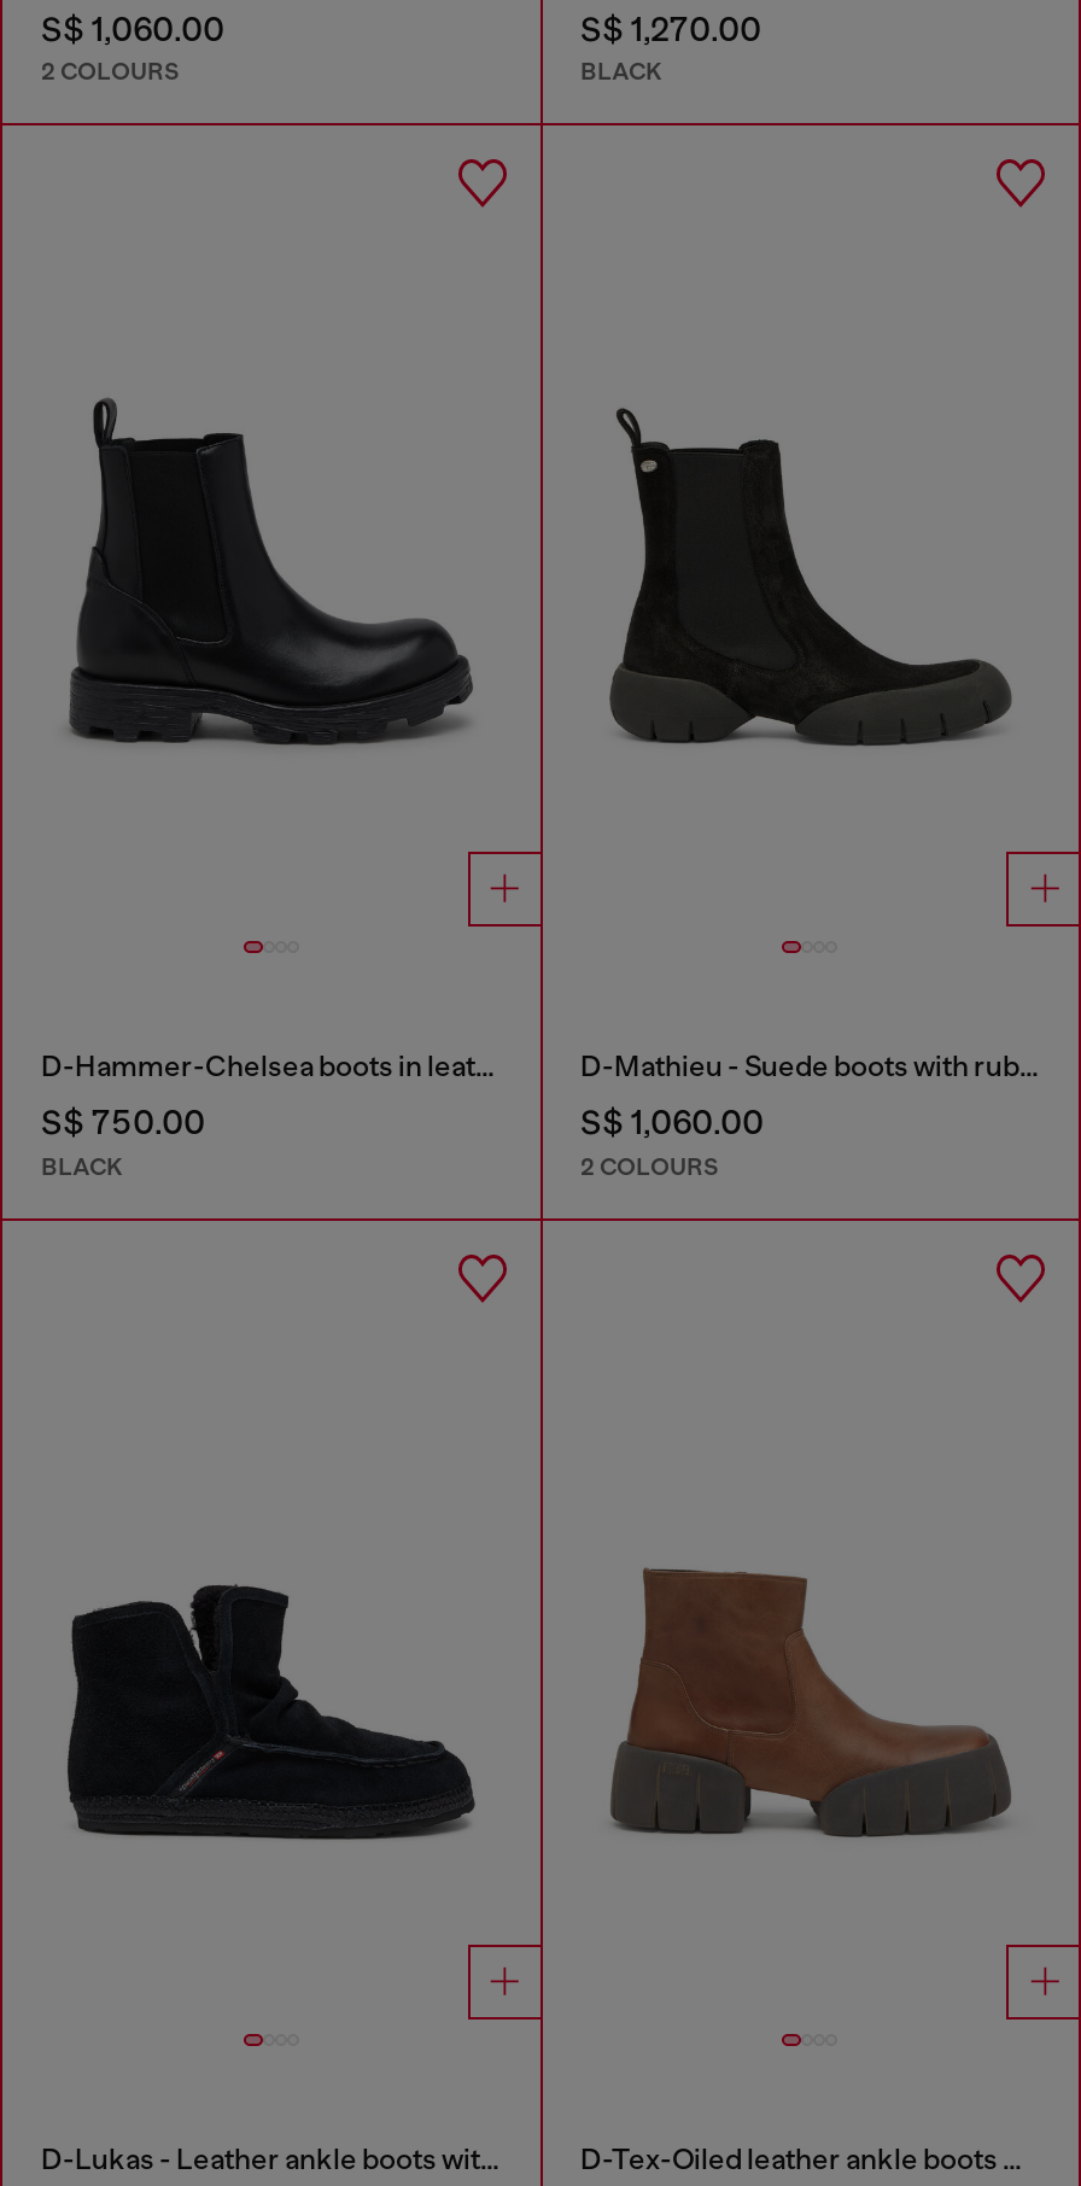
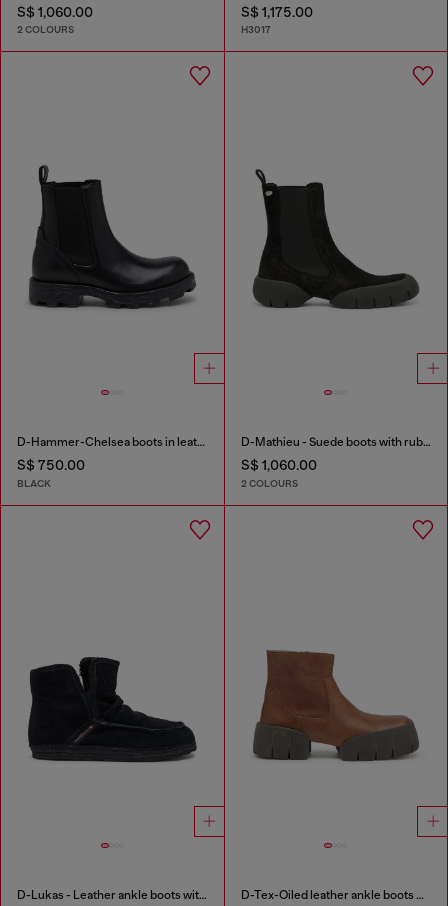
- S$ 1,270.00
- BLACK
+ S$ 1,175.00
+ H3017
